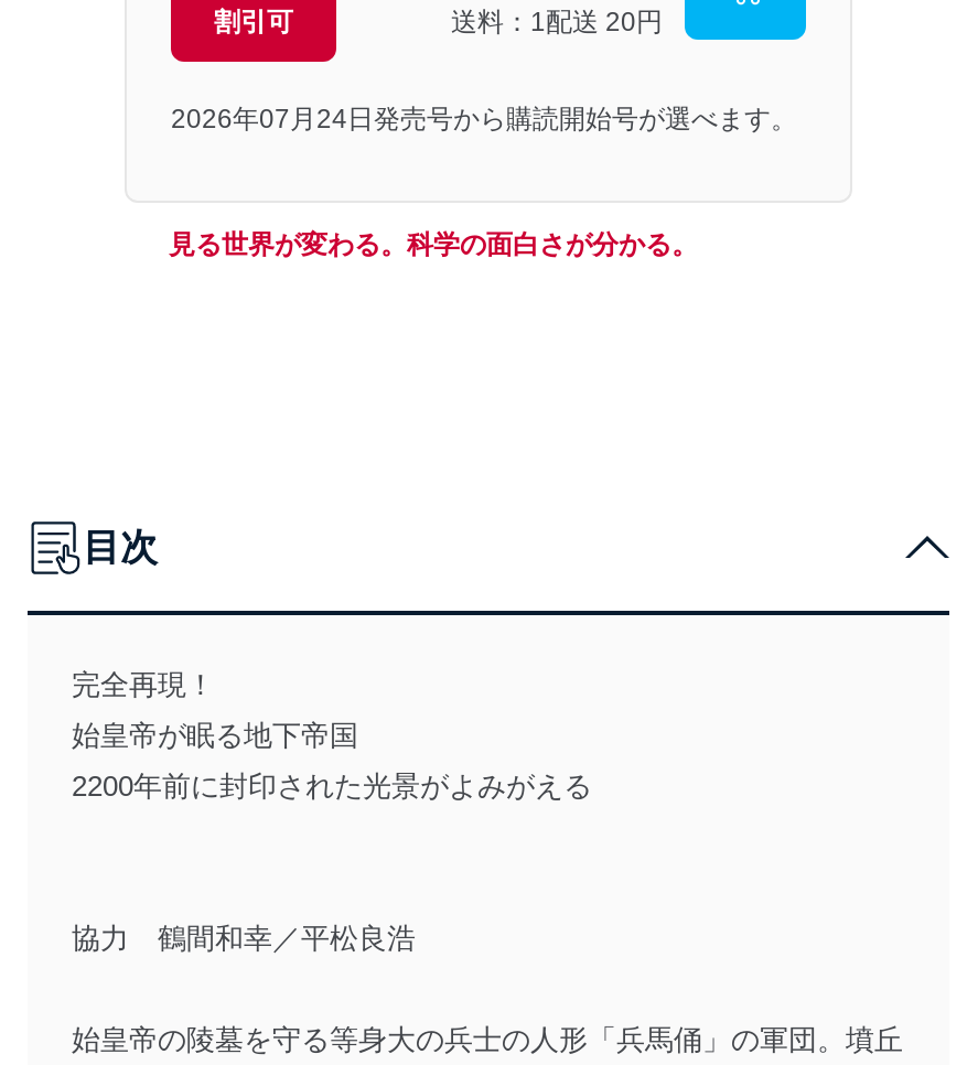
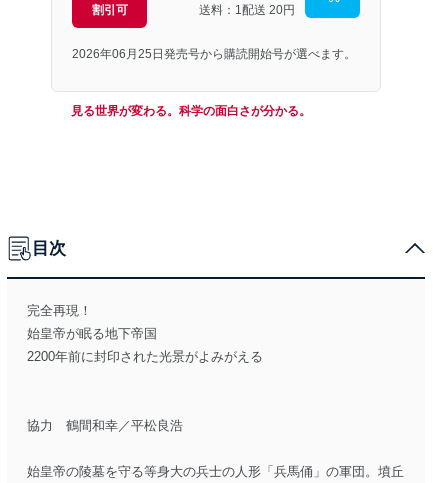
- 2026年07月24日発売号から購読開始号が選べます。
+ 2026年06月25日発売号から購読開始号が選べます。
